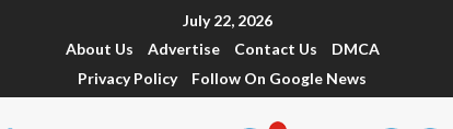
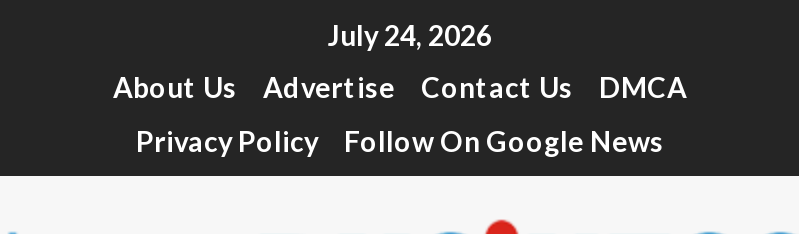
- July 22, 2026
+ July 24, 2026
